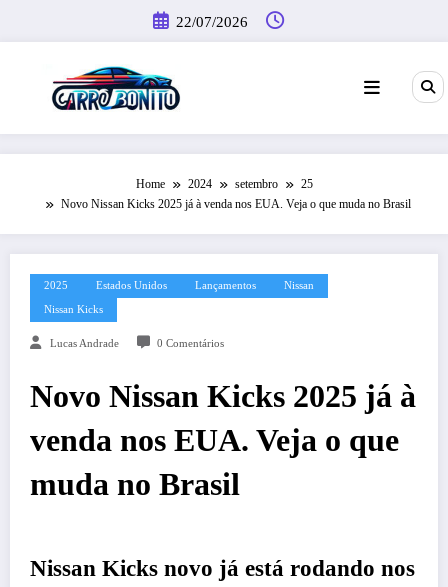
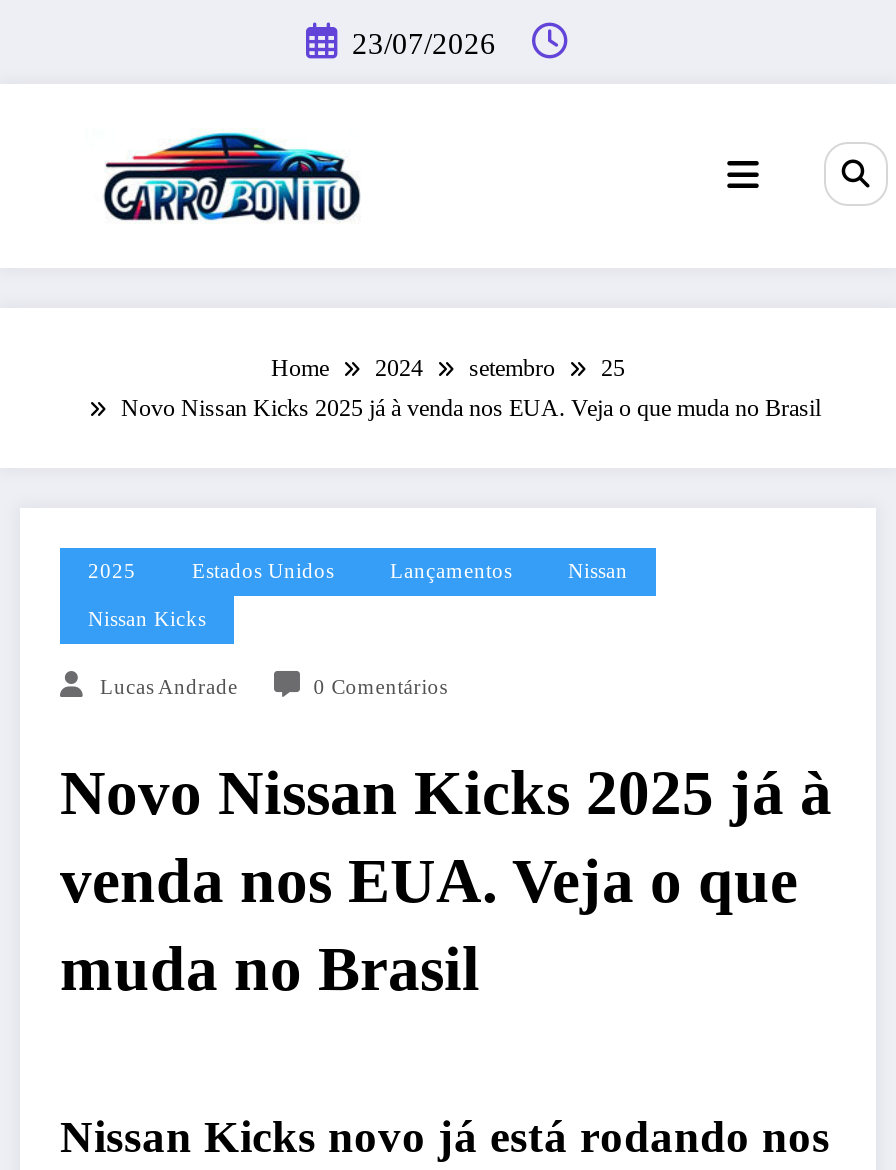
- 22/07/2026
+ 23/07/2026
